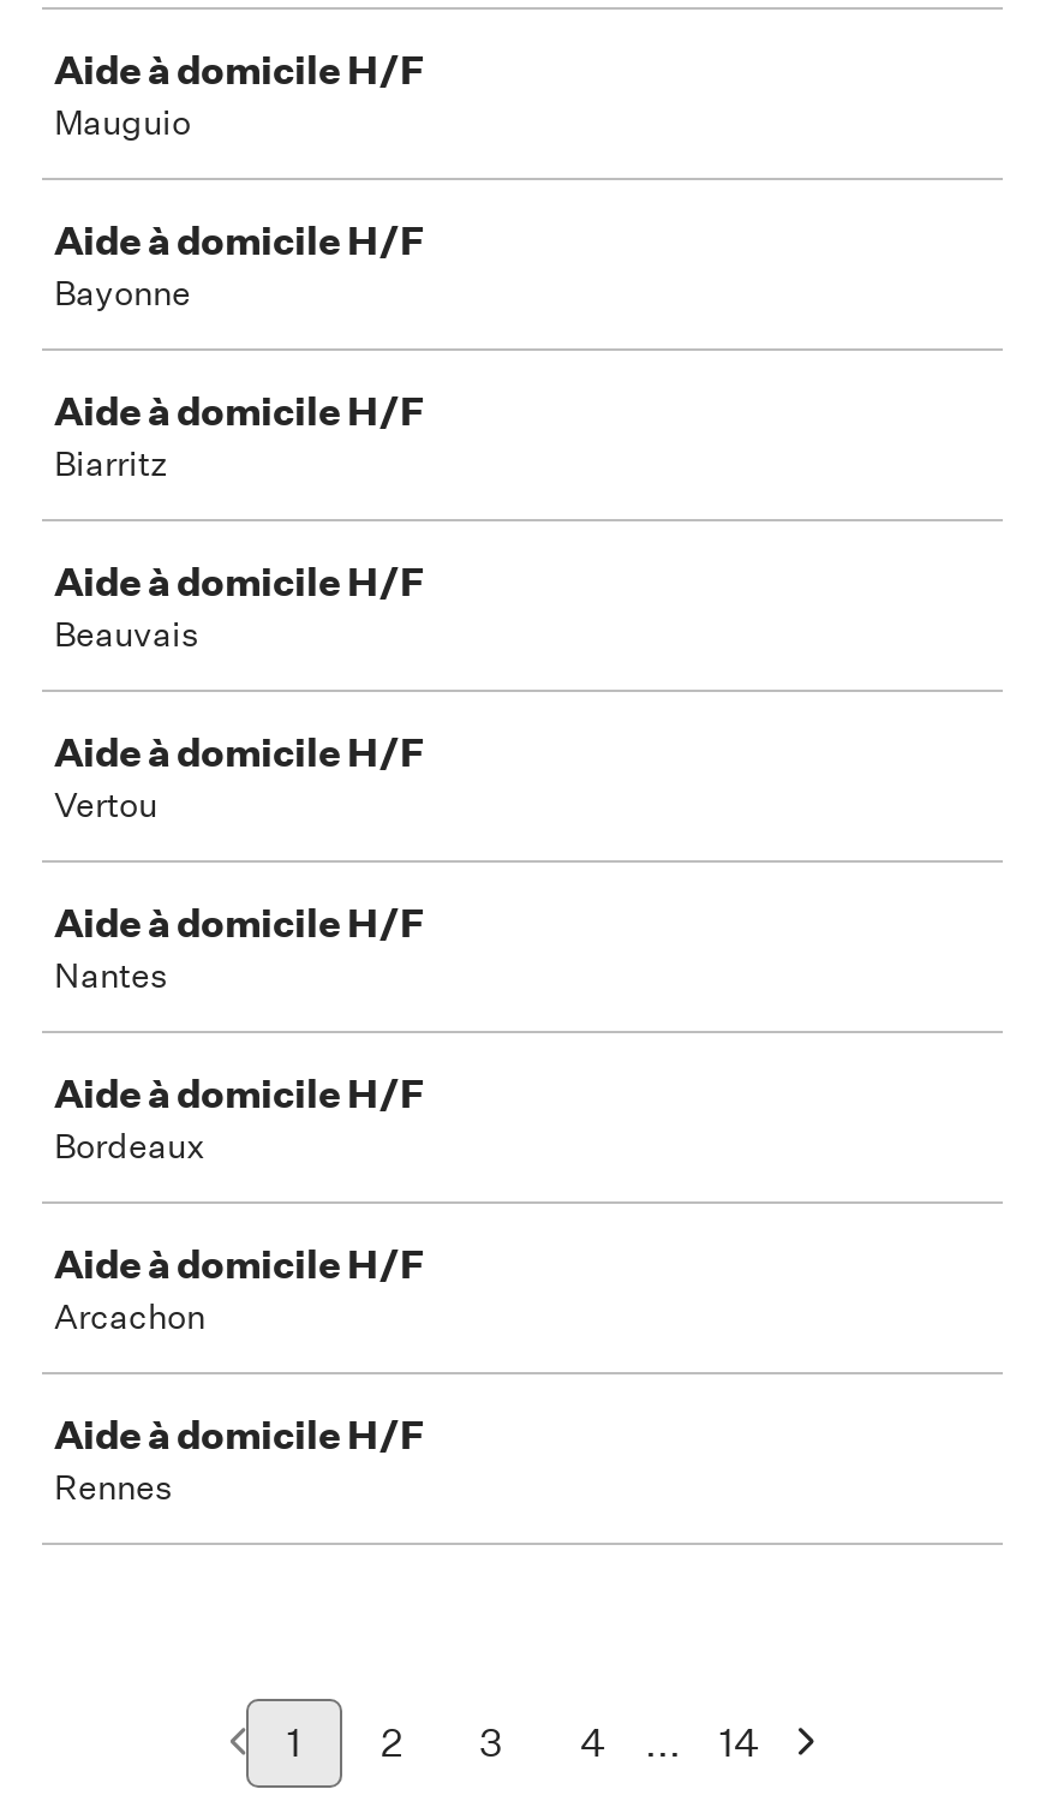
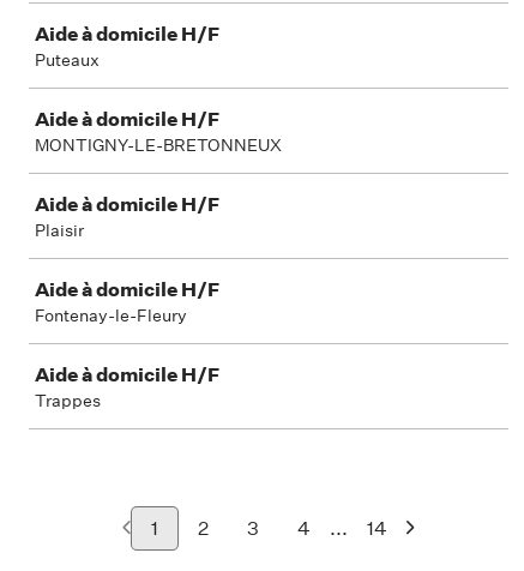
- Mauguio
+ Puteaux

- Bayonne
+ MONTIGNY-LE-BRETONNEUX

- Biarritz
+ Plaisir

- Beauvais
+ Fontenay-le-Fleury

- Vertou
- Aide à domicile H/F
- Nantes
- Aide à domicile H/F
- Bordeaux
- Aide à domicile H/F
- Arcachon
- Aide à domicile H/F
- Rennes
+ Trappes
